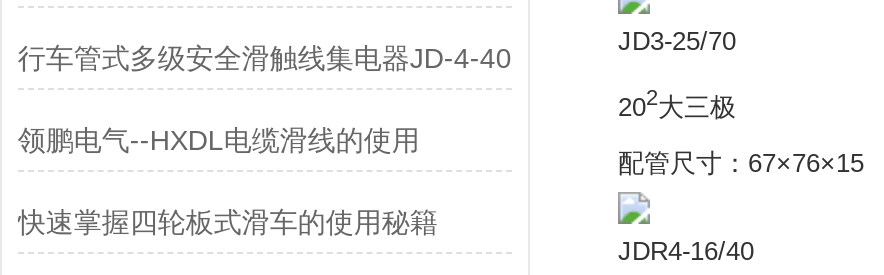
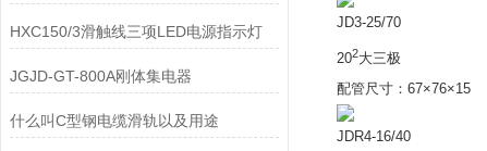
- 行车管式多级安全滑触线集电器JD-4-40
+ HXC150/3滑触线三项LED电源指示灯

- 领鹏电气--HXDL电缆滑线的使用
+ JGJD-GT-800A刚体集电器

- 快速掌握四轮板式滑车的使用秘籍
+ 什么叫C型钢电缆滑轨以及用途
